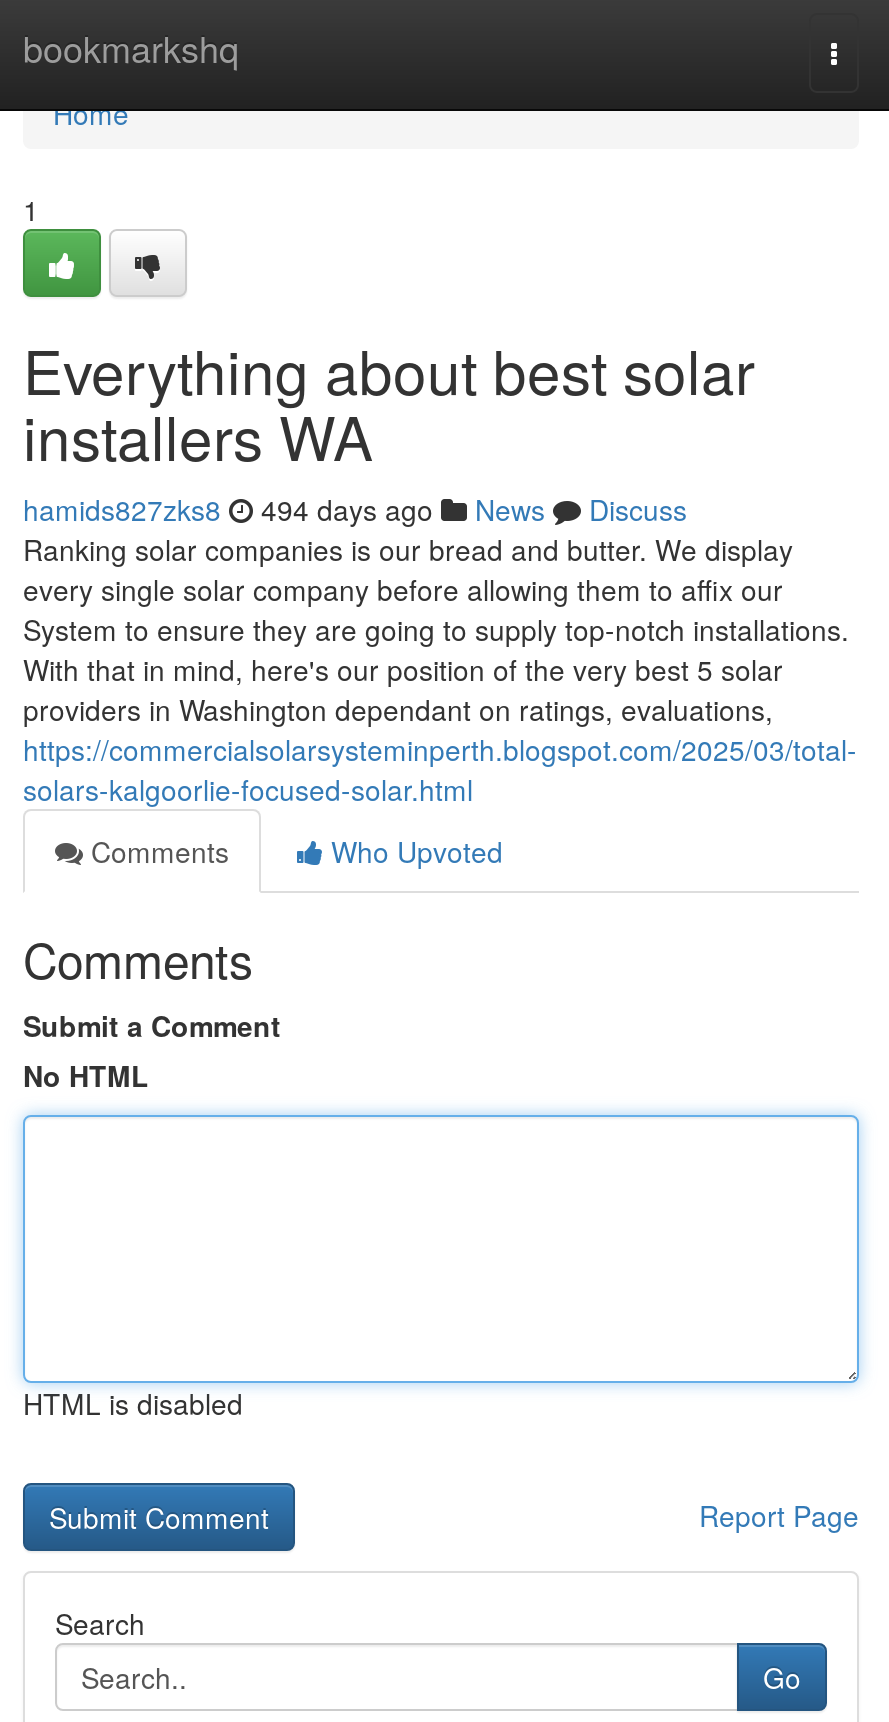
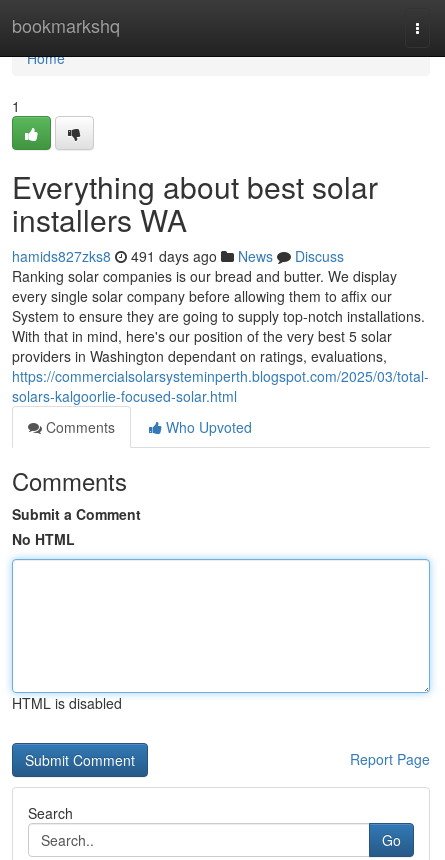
- hamids827zks8 494 days ago News Discuss
+ hamids827zks8 491 days ago News Discuss
